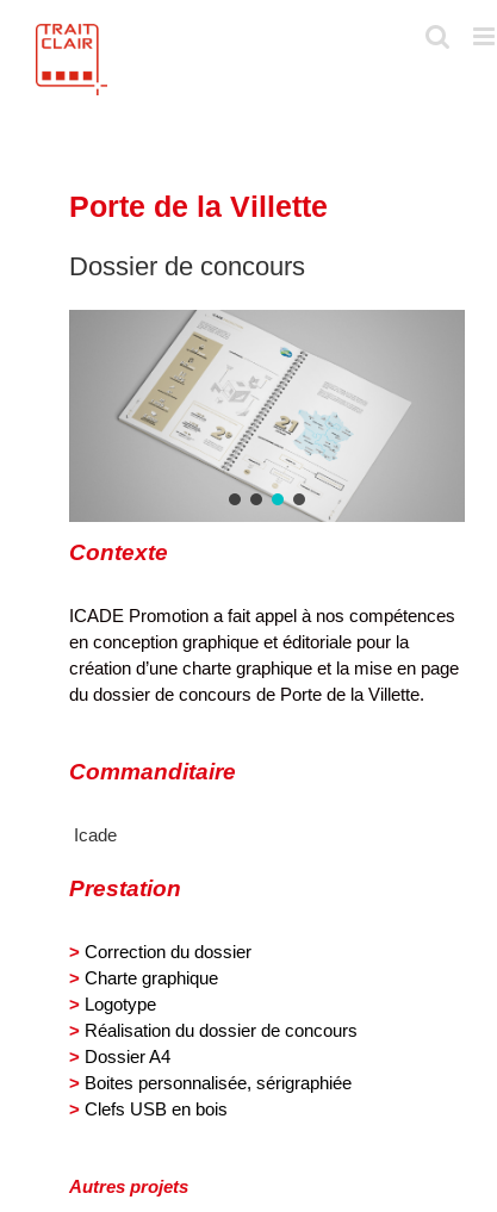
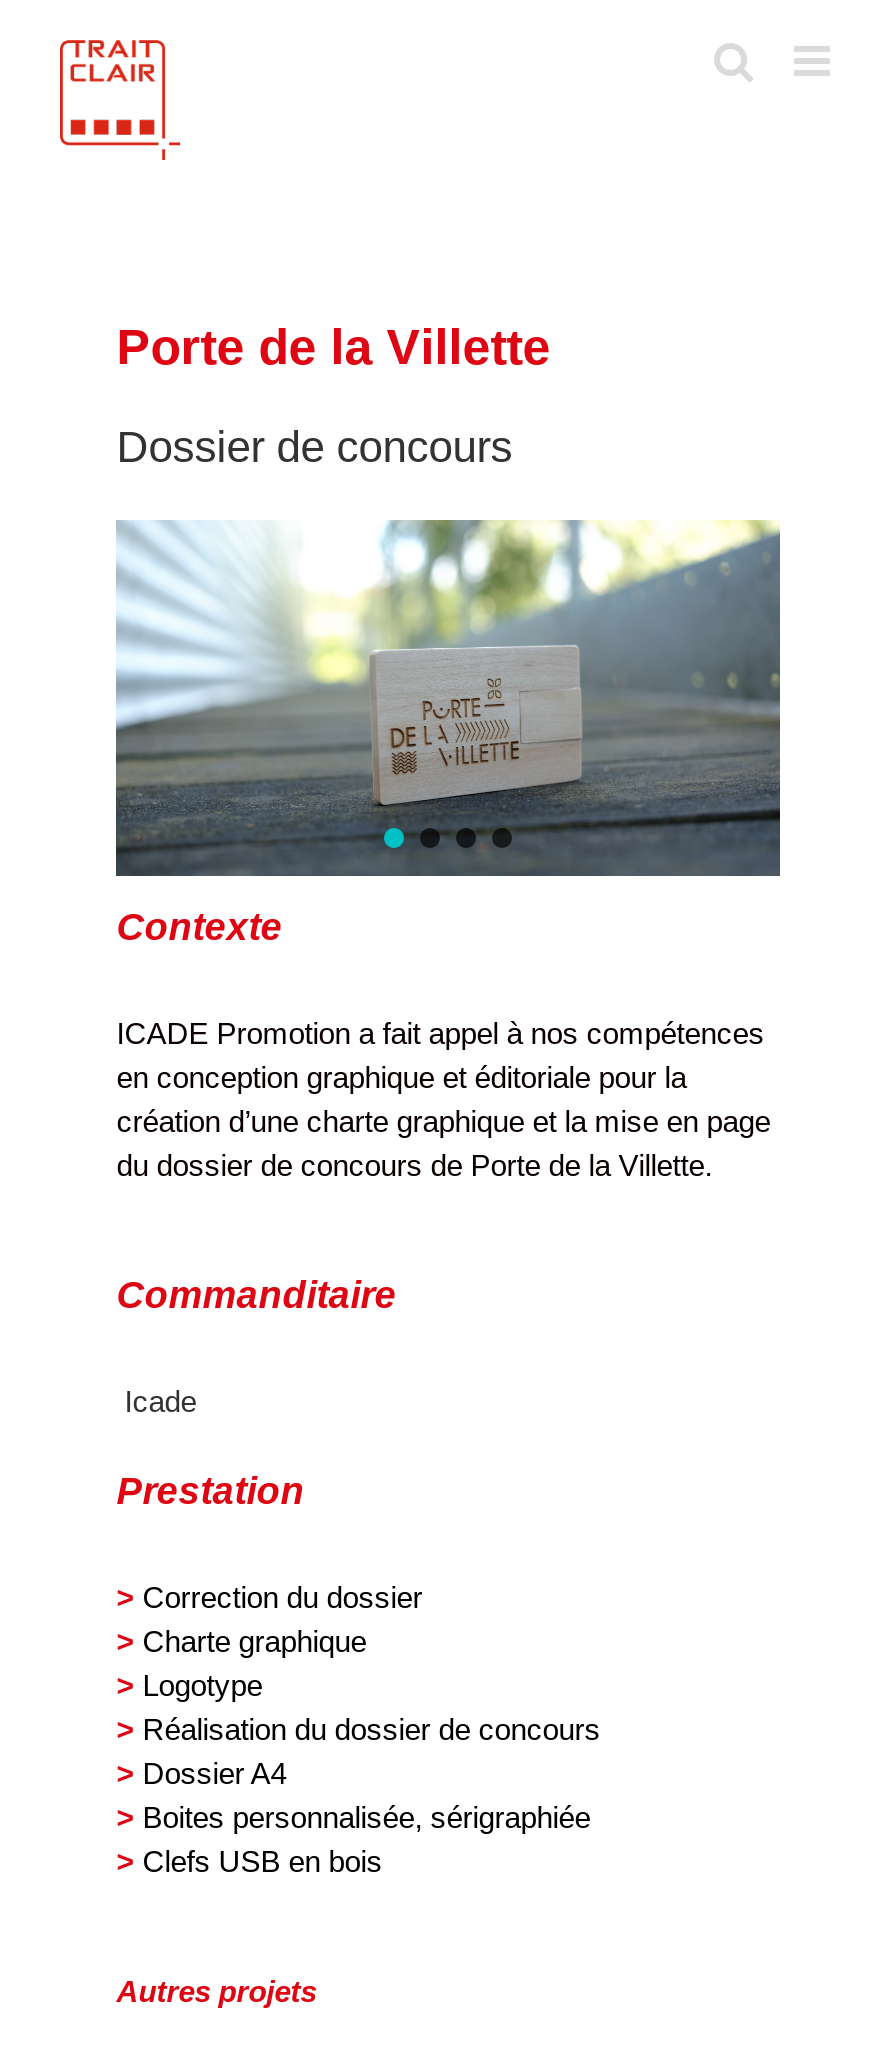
- [image]
+ [image]
